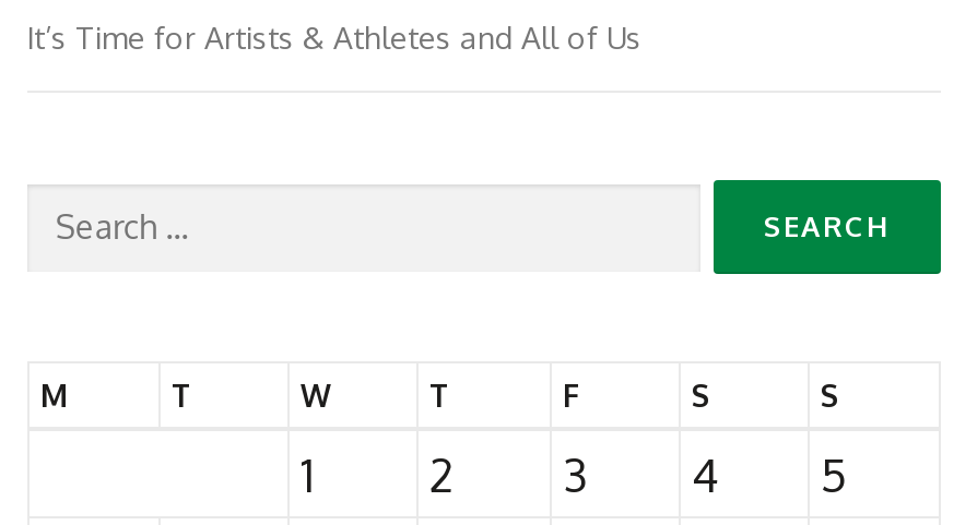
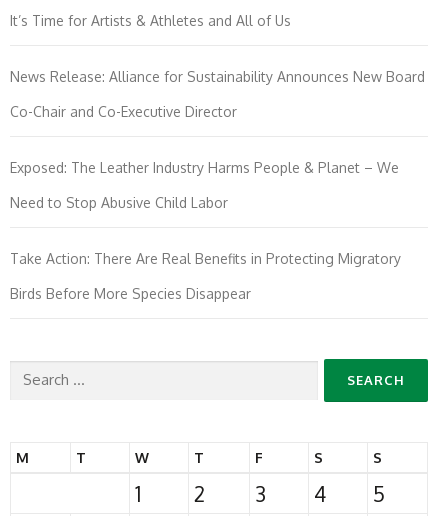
+ News Release: Alliance for Sustainability Announces New Board
+ Co-Chair and Co-Executive Director
+ Exposed: The Leather Industry Harms People & Planet – We
+ Need to Stop Abusive Child Labor
+ Take Action: There Are Real Benefits in Protecting Migratory
+ Birds Before More Species Disappear
